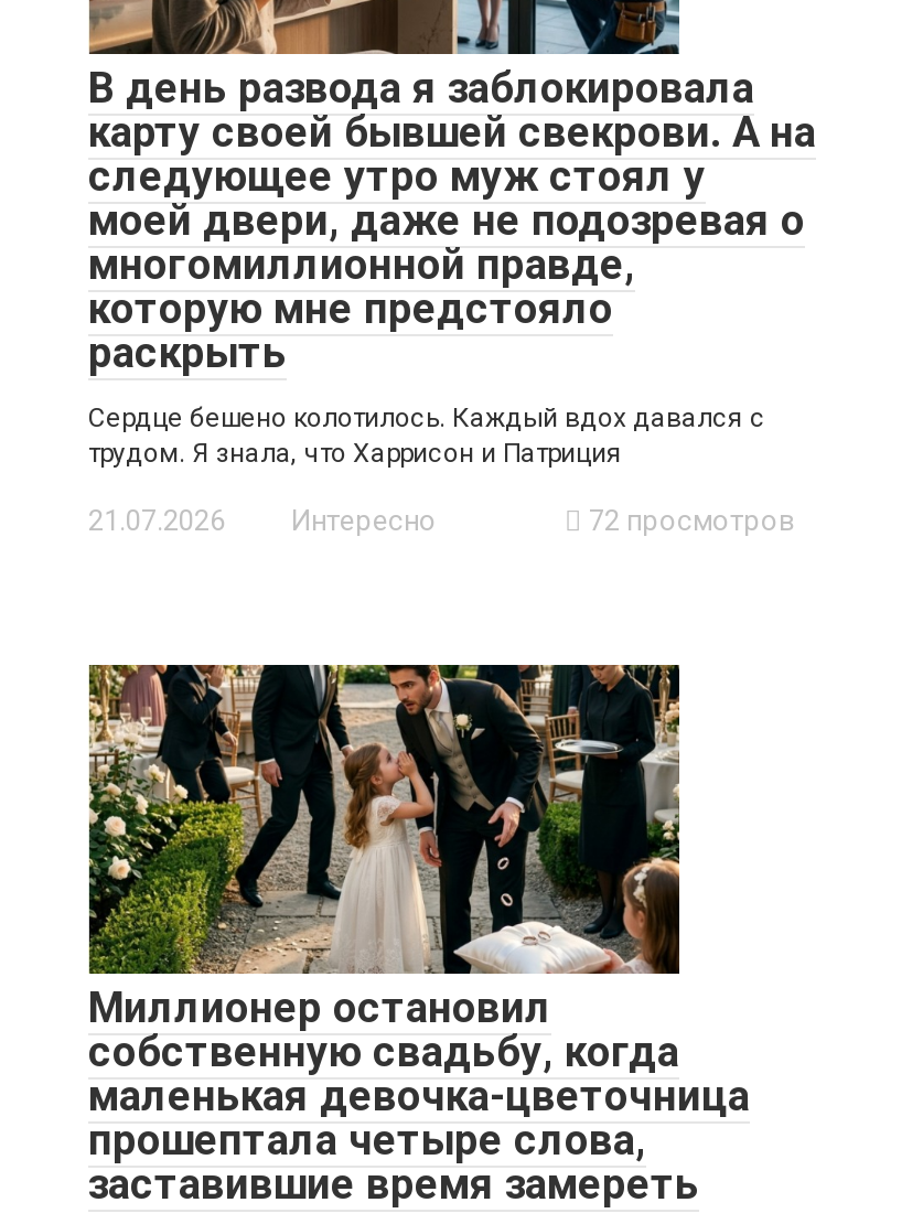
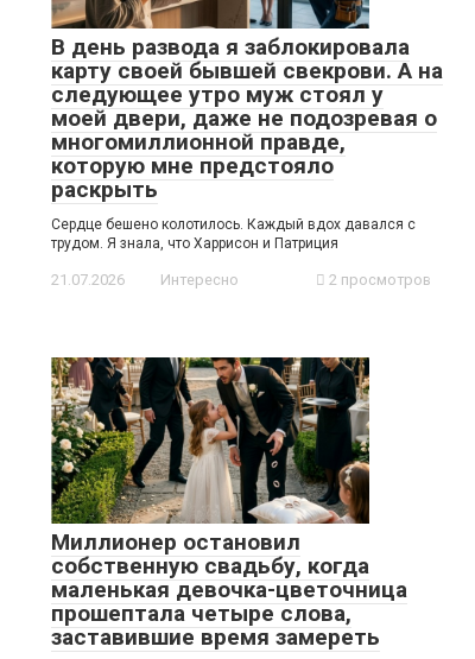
- 72 просмотров
+ 2 просмотров
